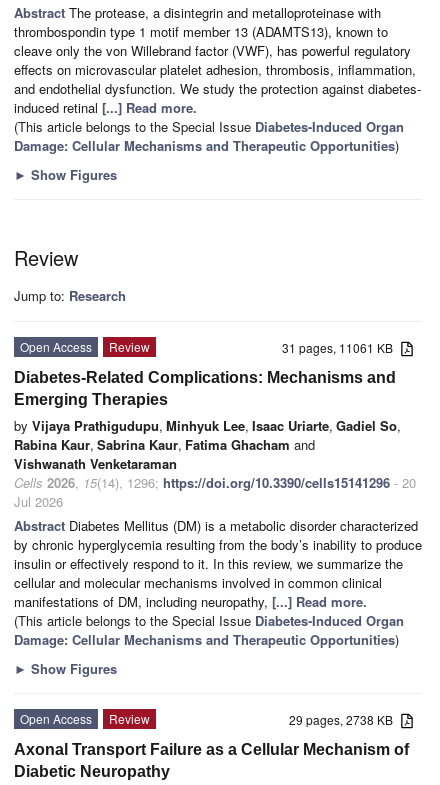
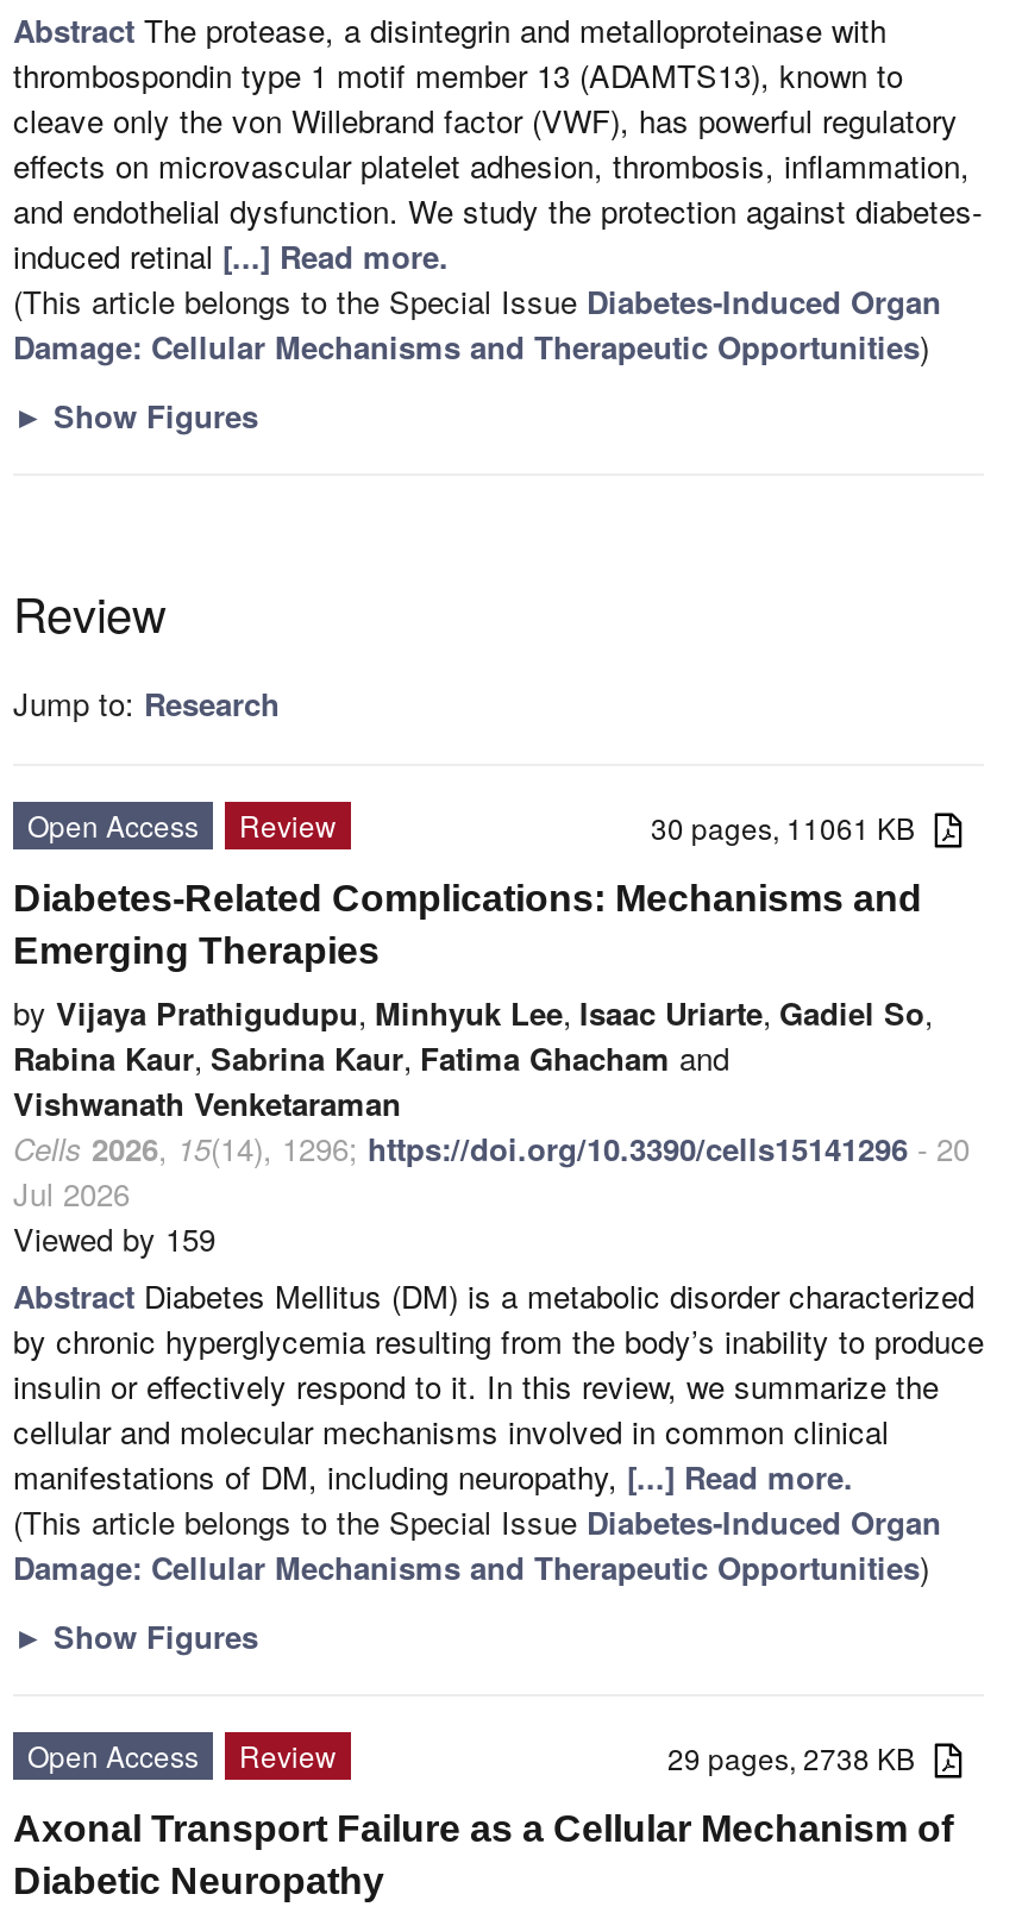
- 31 pages, 11061 KB
+ 30 pages, 11061 KB

+ Viewed by 159
